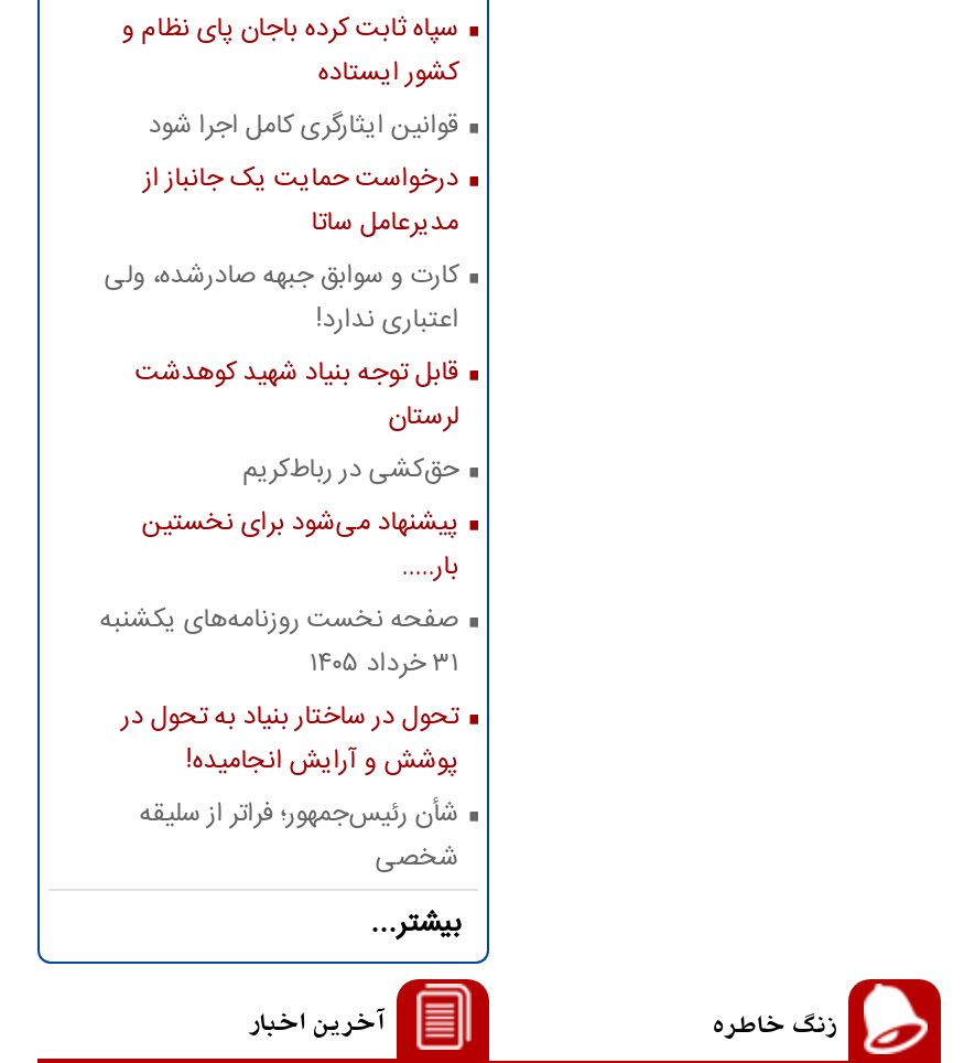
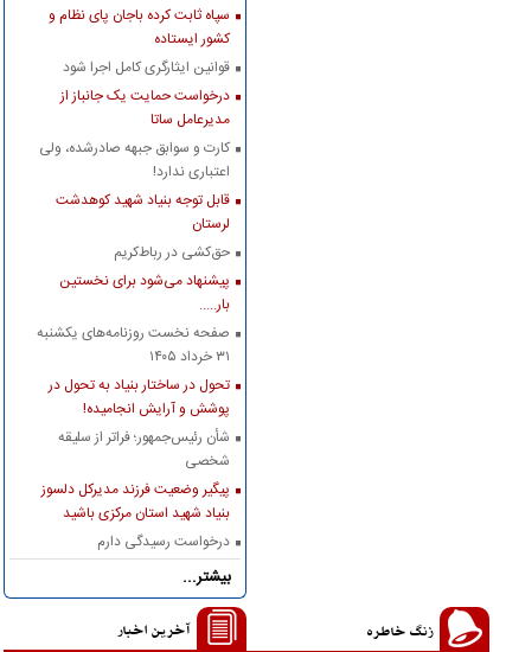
+ پیگیر وضعیت فرزند مدیرکل دلسوز
+ بنیاد شهید استان مرکزی باشید
+ درخواست رسیدگی دارم
